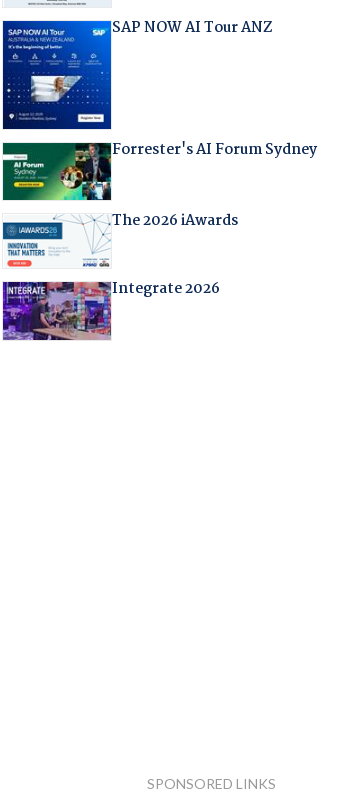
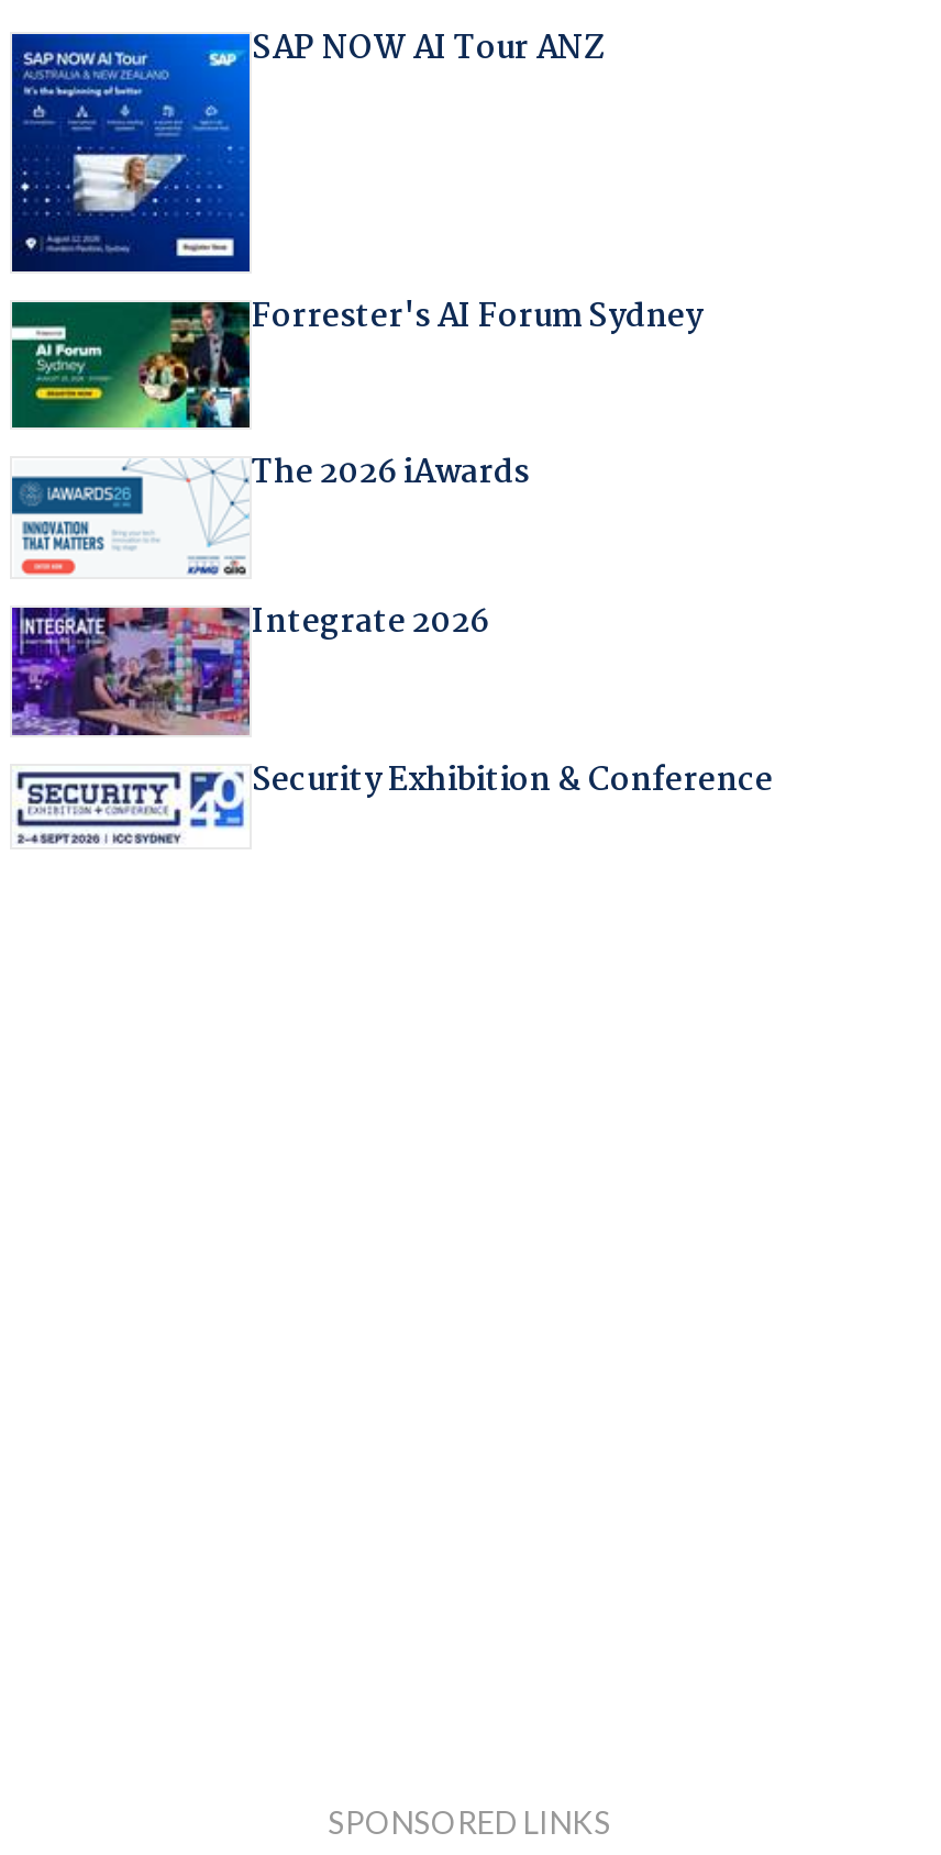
+ [image]
+ Security Exhibition & Conference
